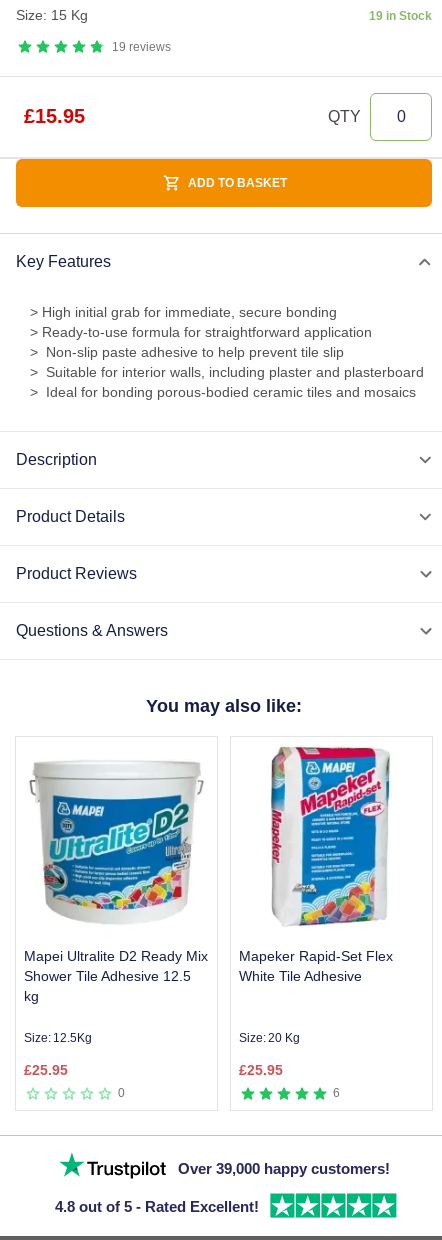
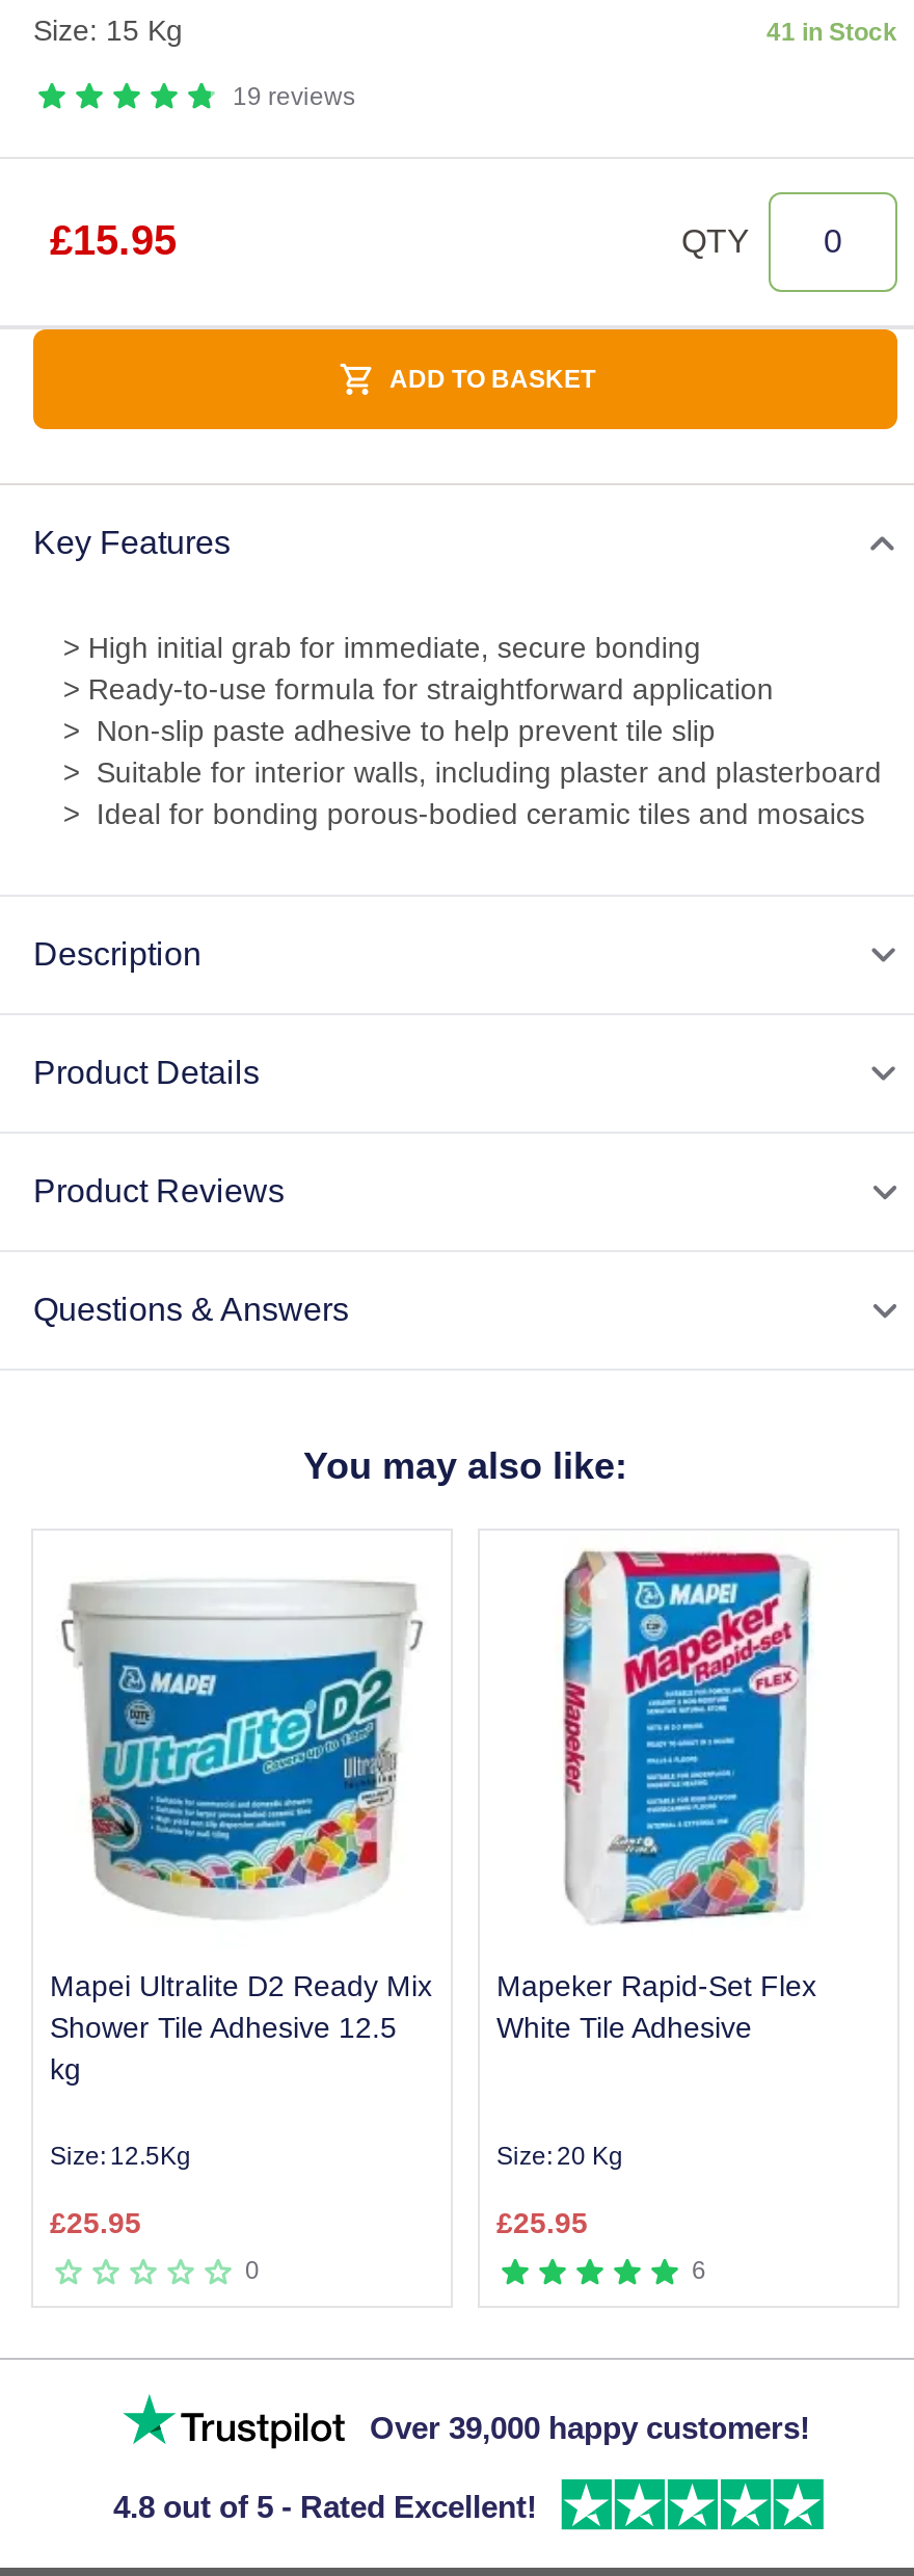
- 19 in Stock
+ 41 in Stock
